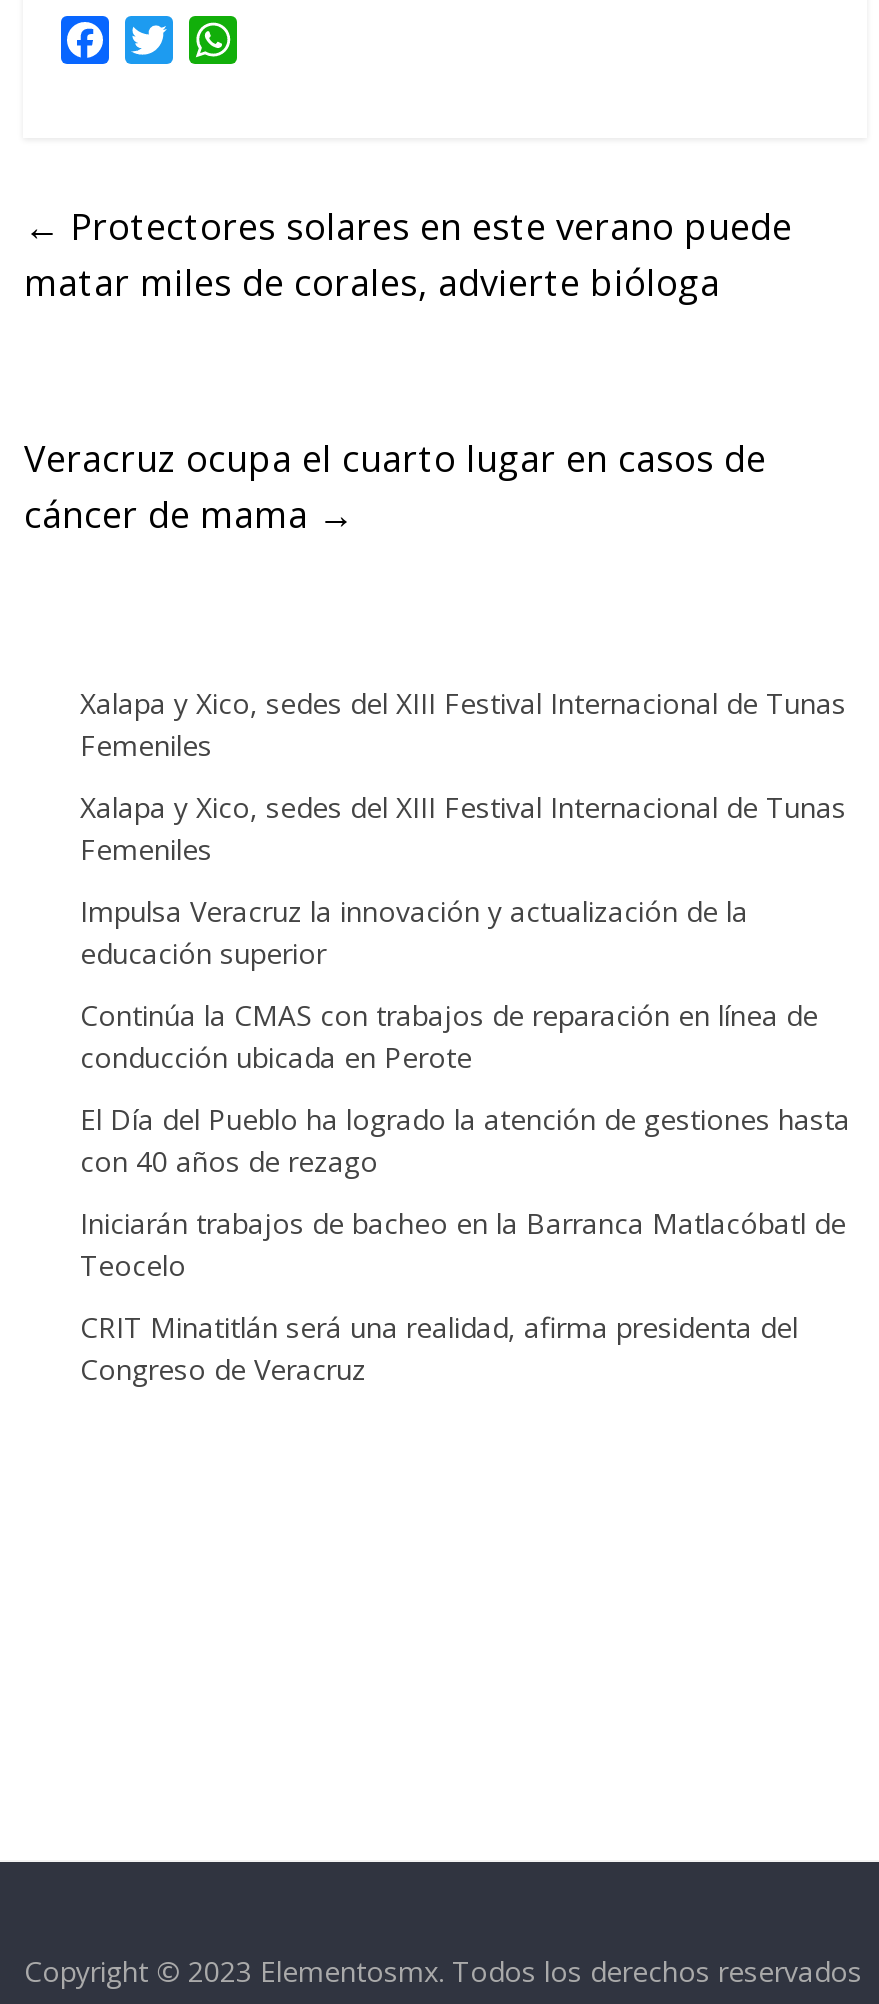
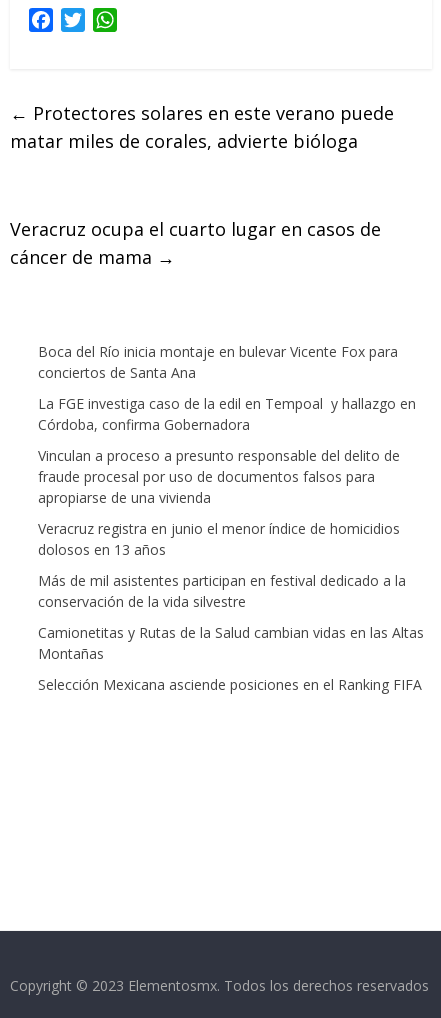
- Xalapa y Xico, sedes del XIII Festival Internacional de Tunas
- Femeniles
+ Boca del Río inicia montaje en bulevar Vicente Fox para
+ conciertos de Santa Ana

- Xalapa y Xico, sedes del XIII Festival Internacional de Tunas
- Femeniles
+ La FGE investiga caso de la edil en Tempoal y hallazgo en
+ Córdoba, confirma Gobernadora

- Impulsa Veracruz la innovación y actualización de la
- educación superior
+ Vinculan a proceso a presunto responsable del delito de
+ fraude procesal por uso de documentos falsos para
+ apropiarse de una vivienda

- Continúa la CMAS con trabajos de reparación en línea de
- conducción ubicada en Perote
+ Veracruz registra en junio el menor índice de homicidios
+ dolosos en 13 años

- El Día del Pueblo ha logrado la atención de gestiones hasta
- con 40 años de rezago
+ Más de mil asistentes participan en festival dedicado a la
+ conservación de la vida silvestre

- Iniciarán trabajos de bacheo en la Barranca Matlacóbatl de
- Teocelo
+ Camionetitas y Rutas de la Salud cambian vidas en las Altas
+ Montañas

- CRIT Minatitlán será una realidad, afirma presidenta del
- Congreso de Veracruz
+ Selección Mexicana asciende posiciones en el Ranking FIFA
